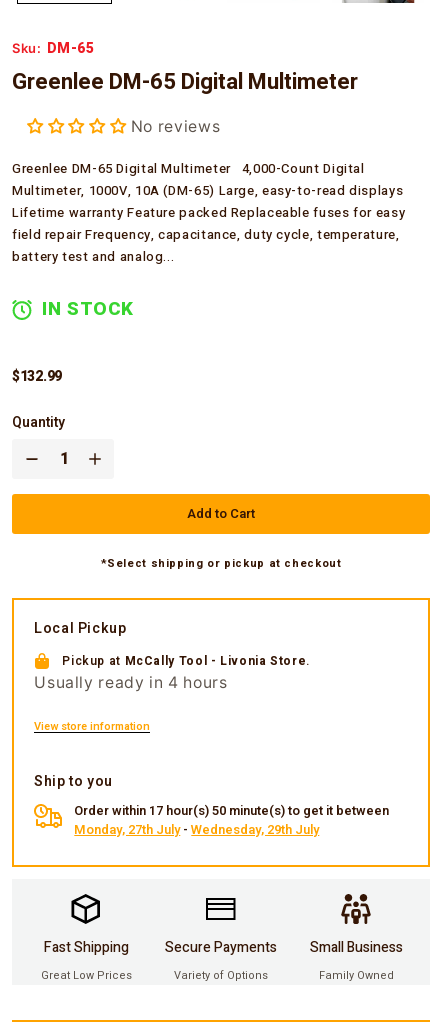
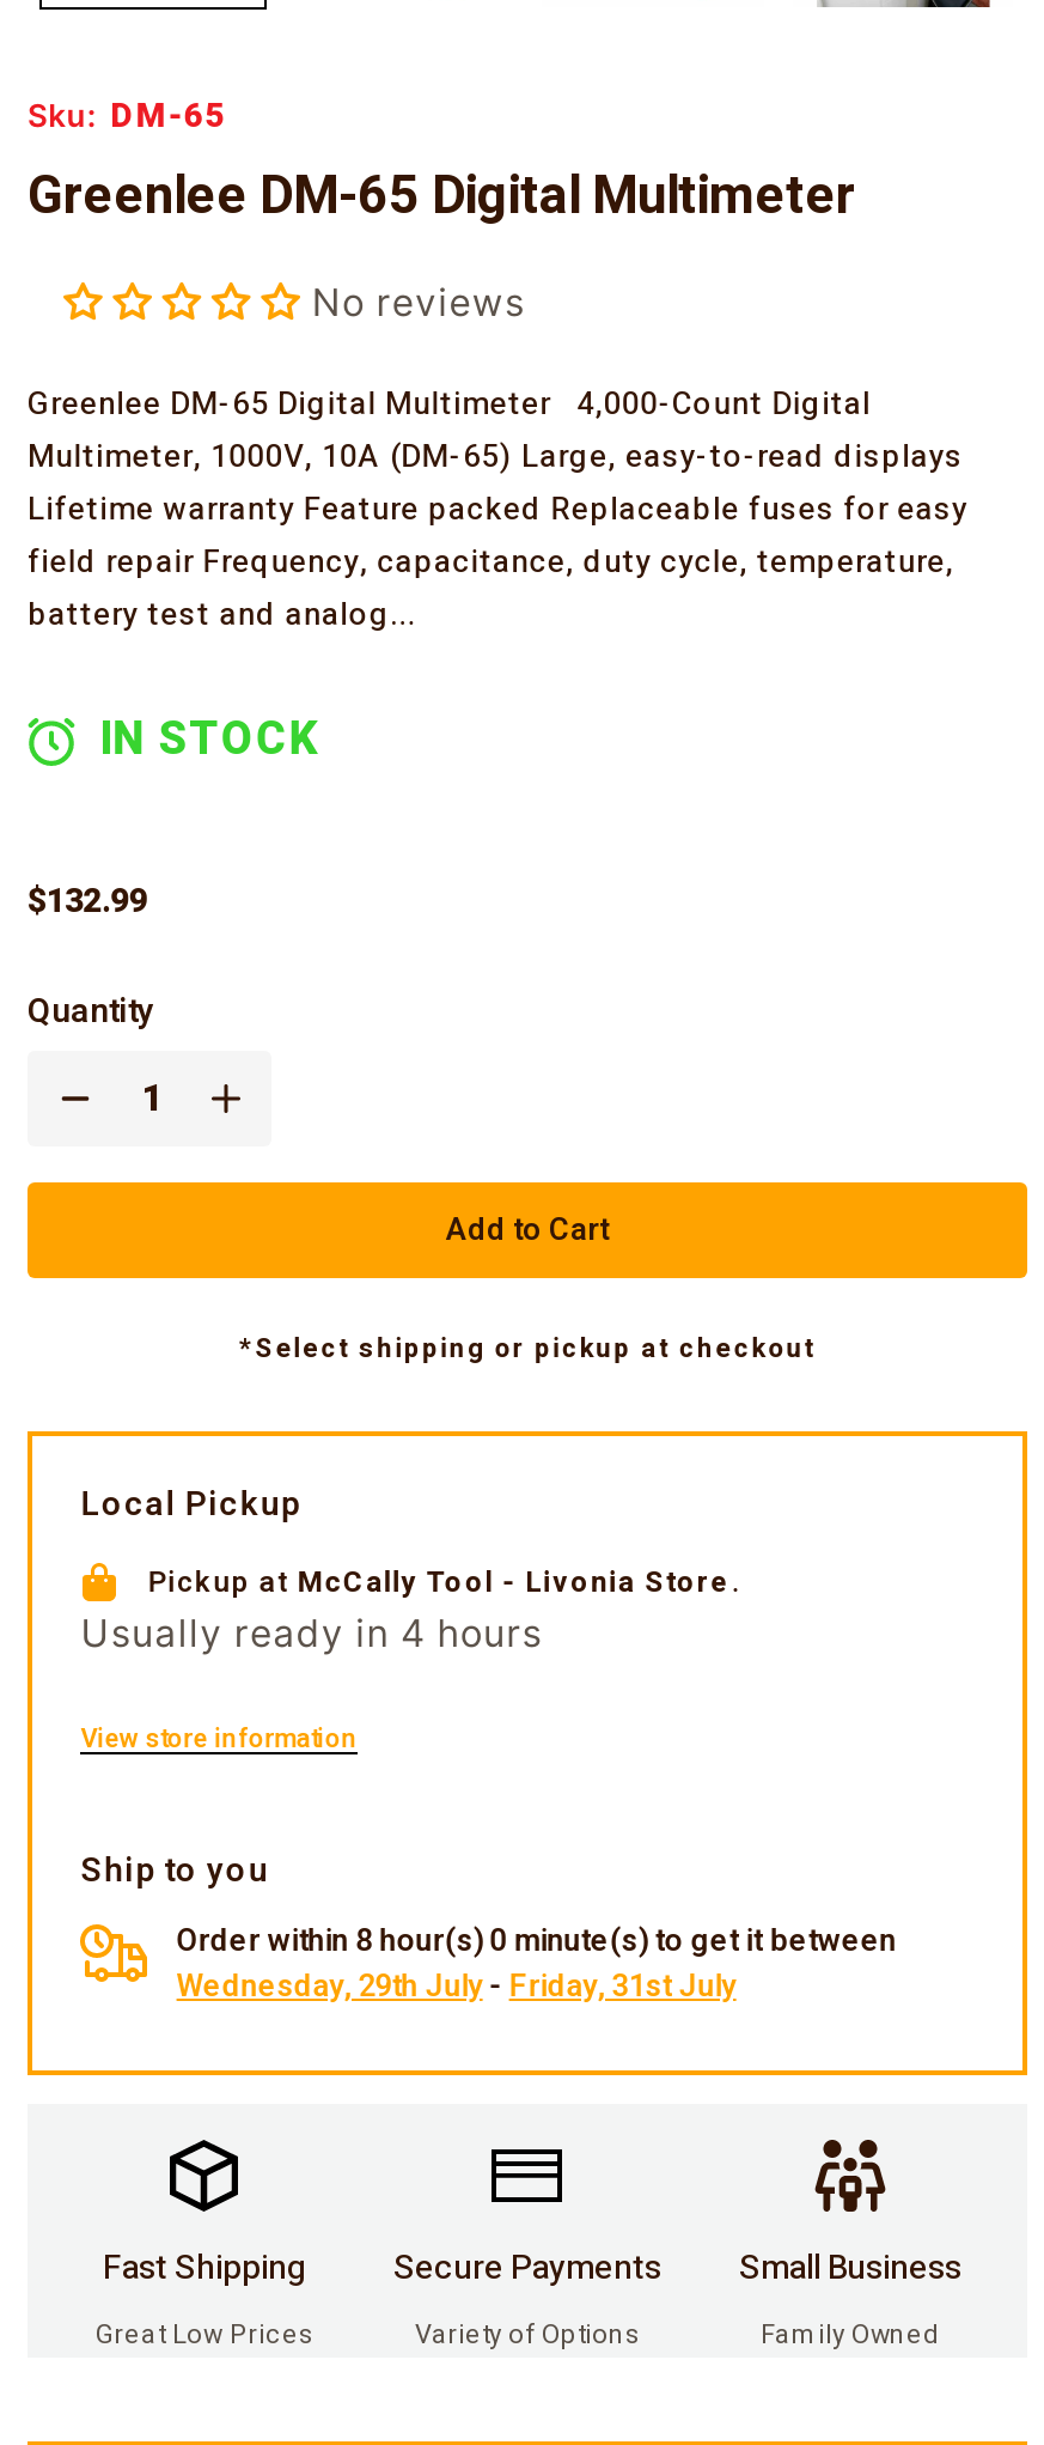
- Order within 17 hour(s) 50 minute(s) to get it between
+ Order within 8 hour(s) 0 minute(s) to get it between

- Monday, 27th July - Wednesday, 29th July
+ Wednesday, 29th July - Friday, 31st July
